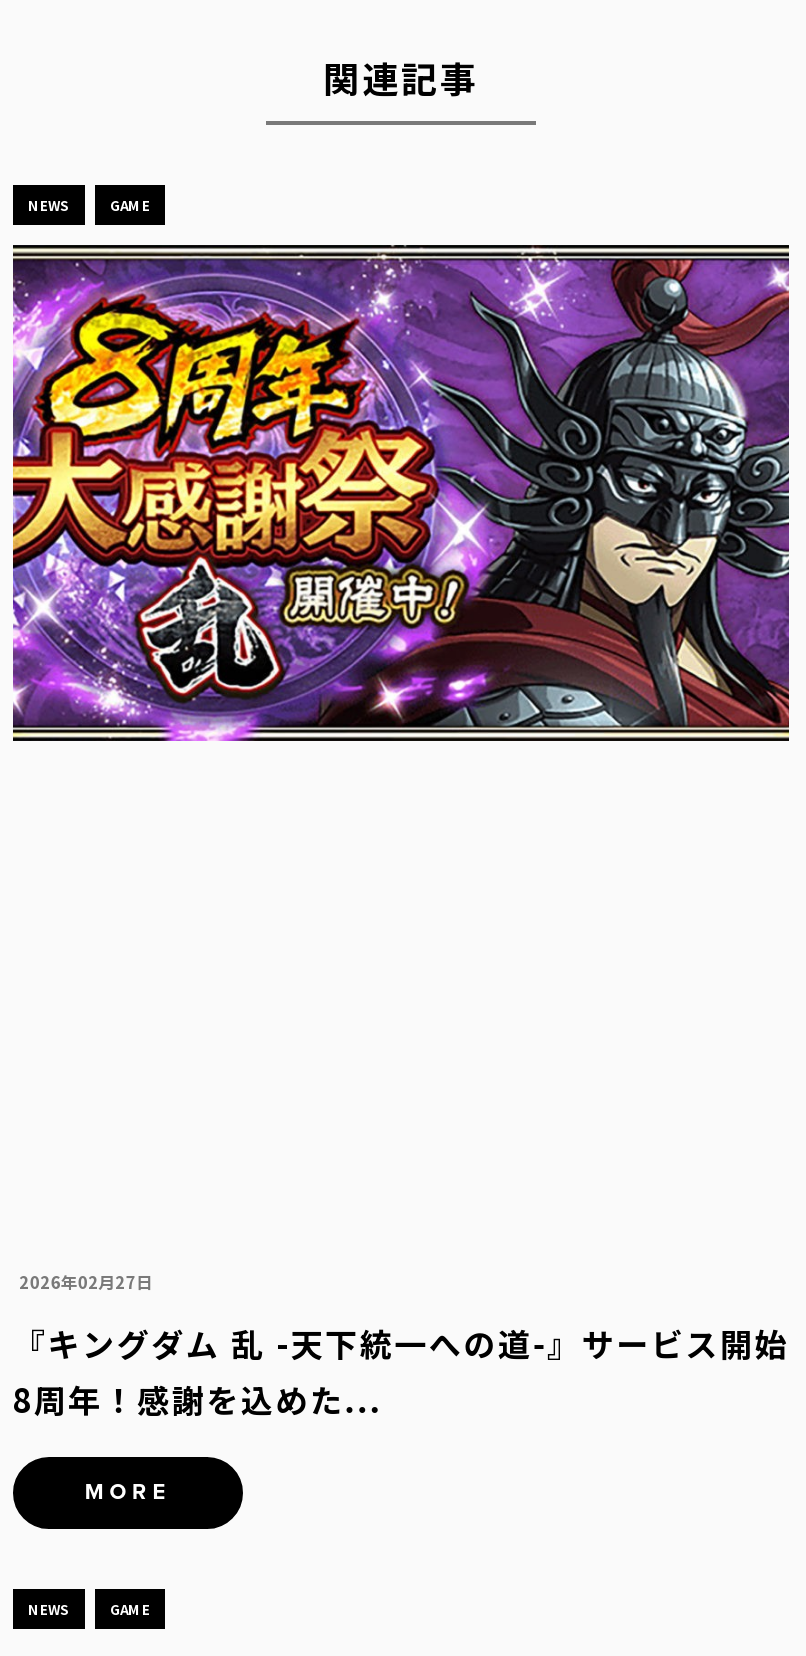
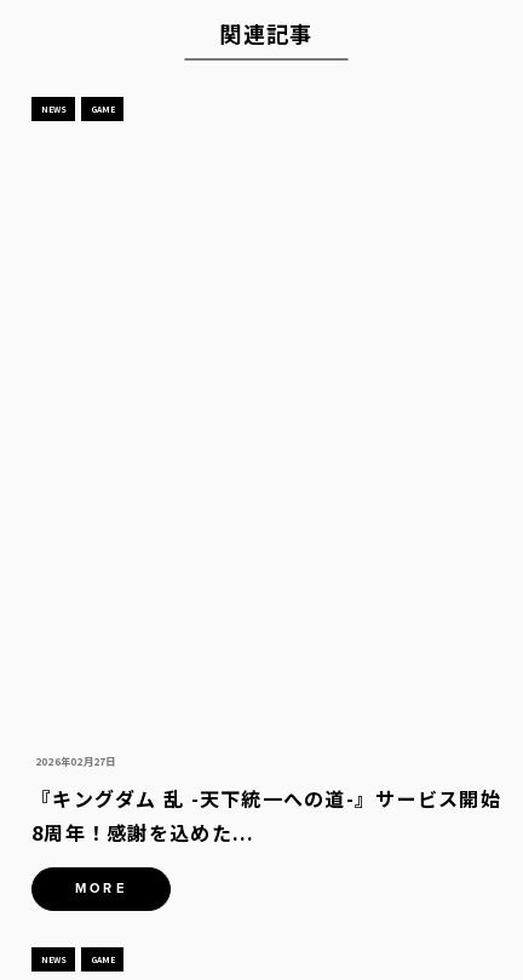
- [image]
